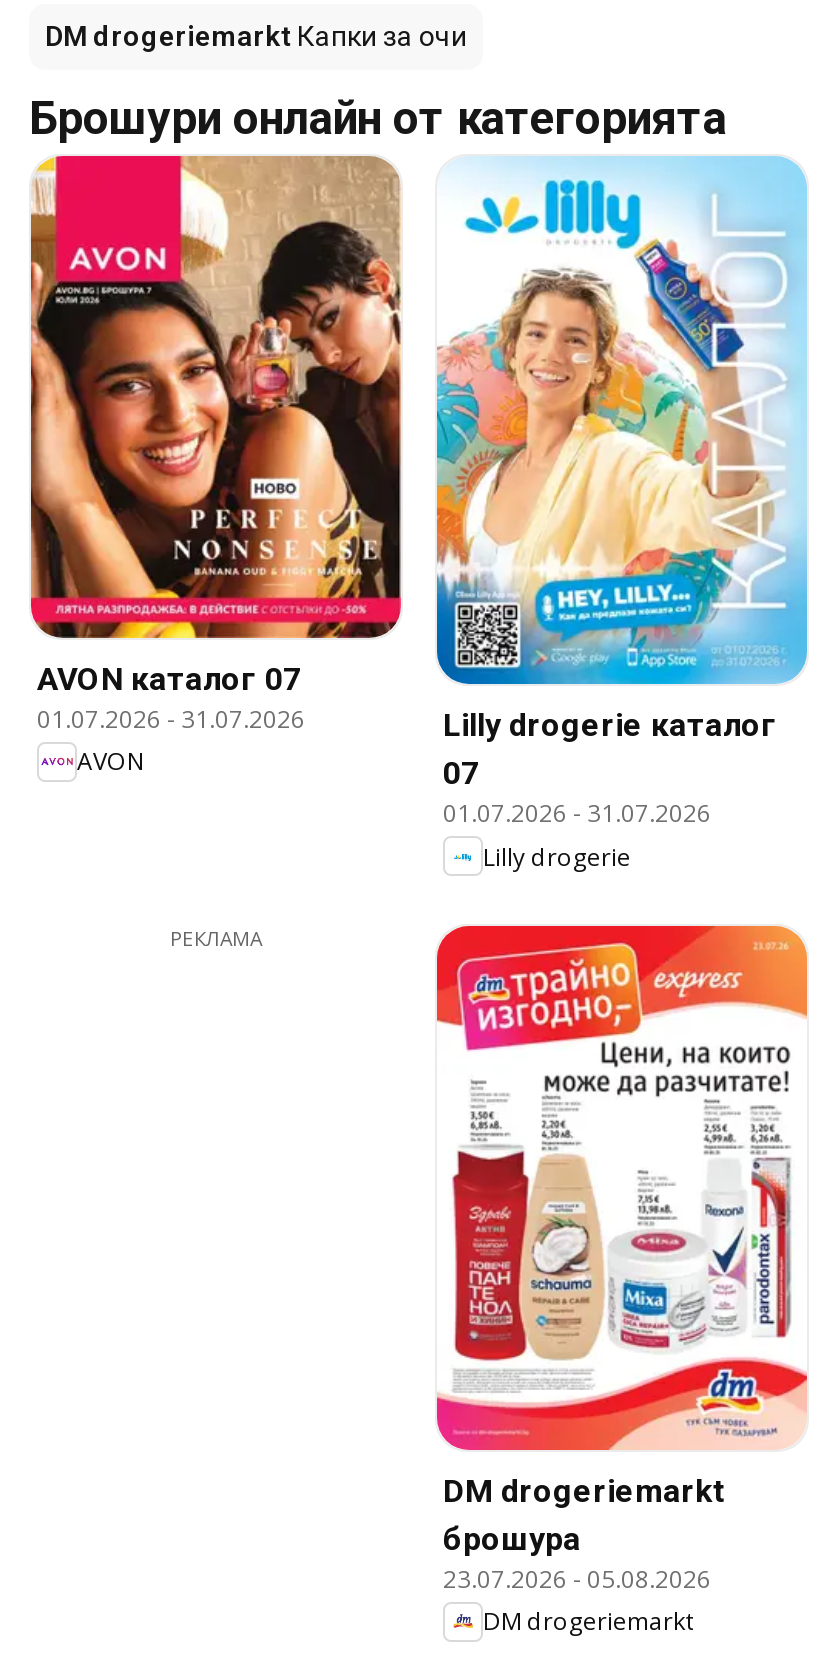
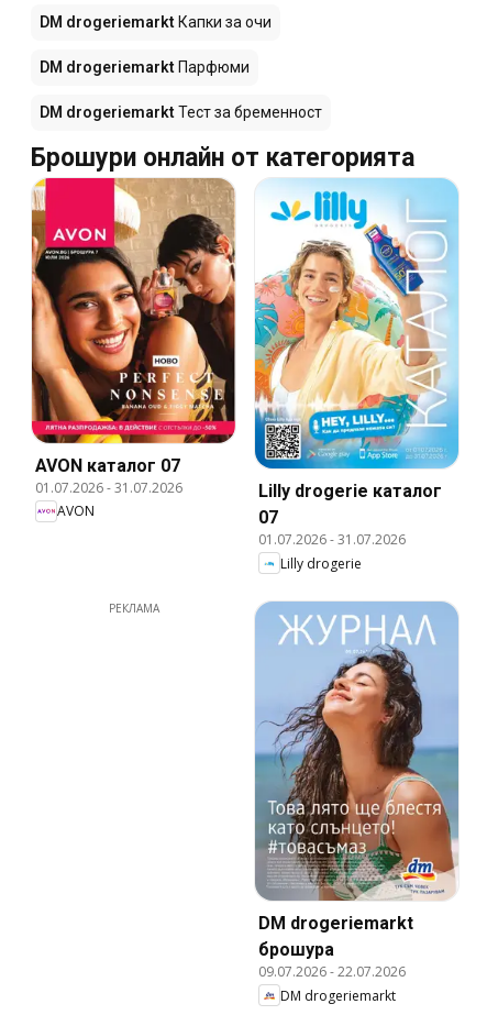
+ DM drogeriemarkt Парфюми
+ DM drogeriemarkt Тест за бременност

- [image]
+ [image]

- 23.07.2026 - 05.08.2026
+ 09.07.2026 - 22.07.2026
